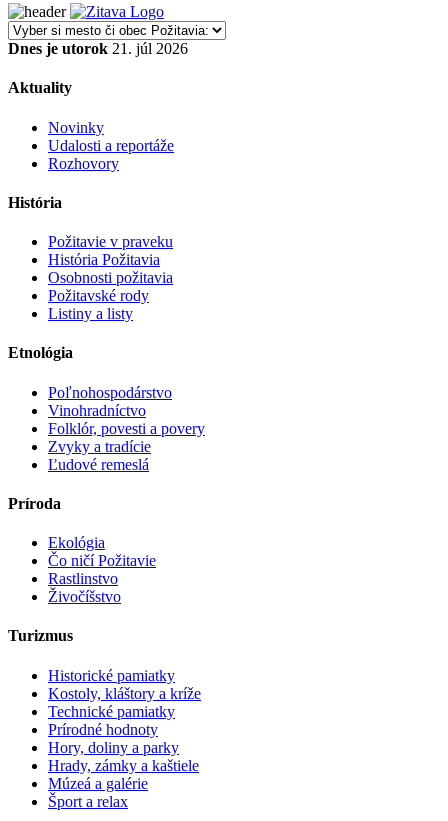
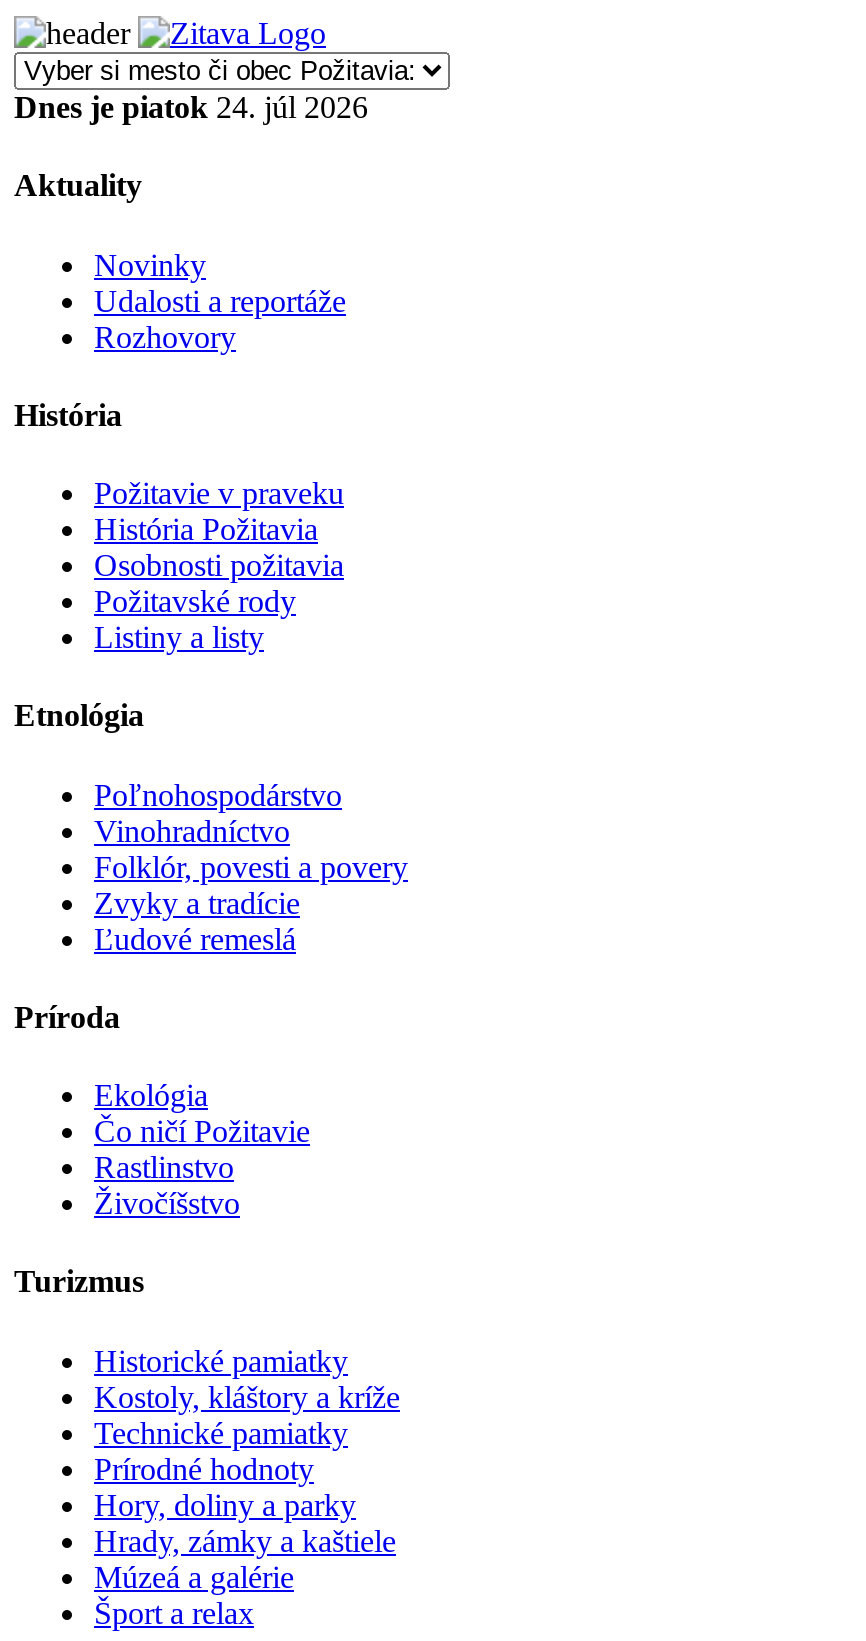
- Dnes je utorok21. júl 2026
+ Dnes je piatok24. júl 2026
